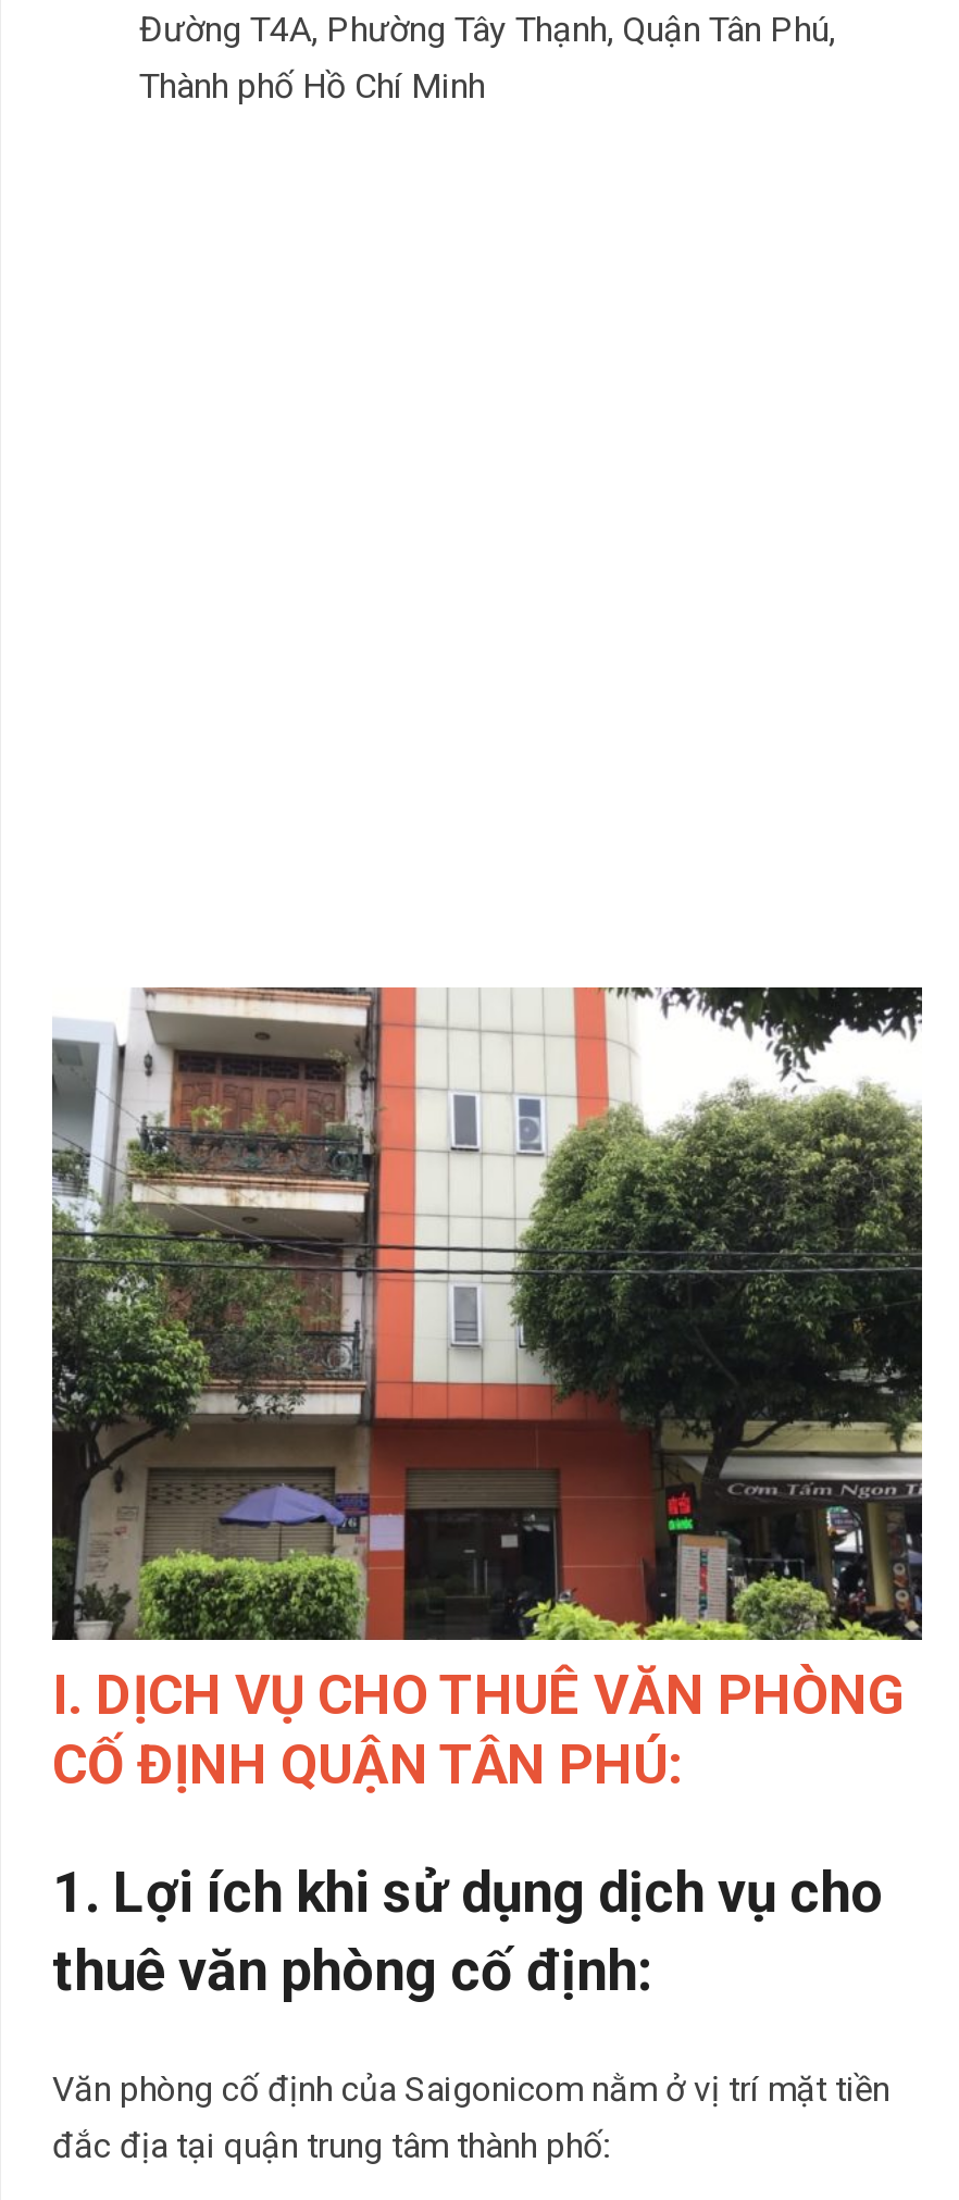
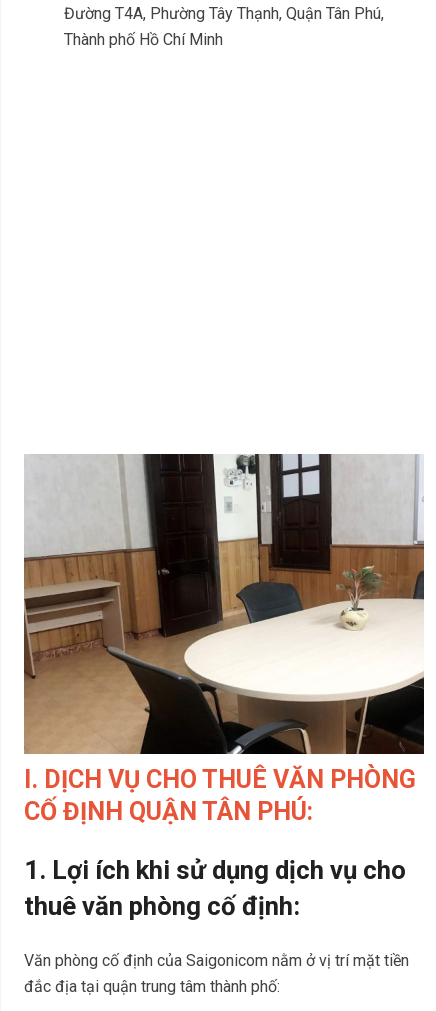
- [image]
+ [image]
